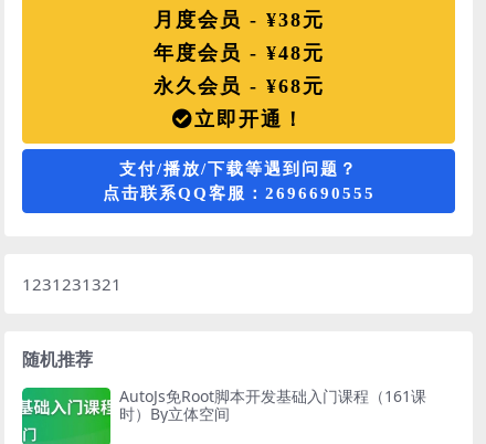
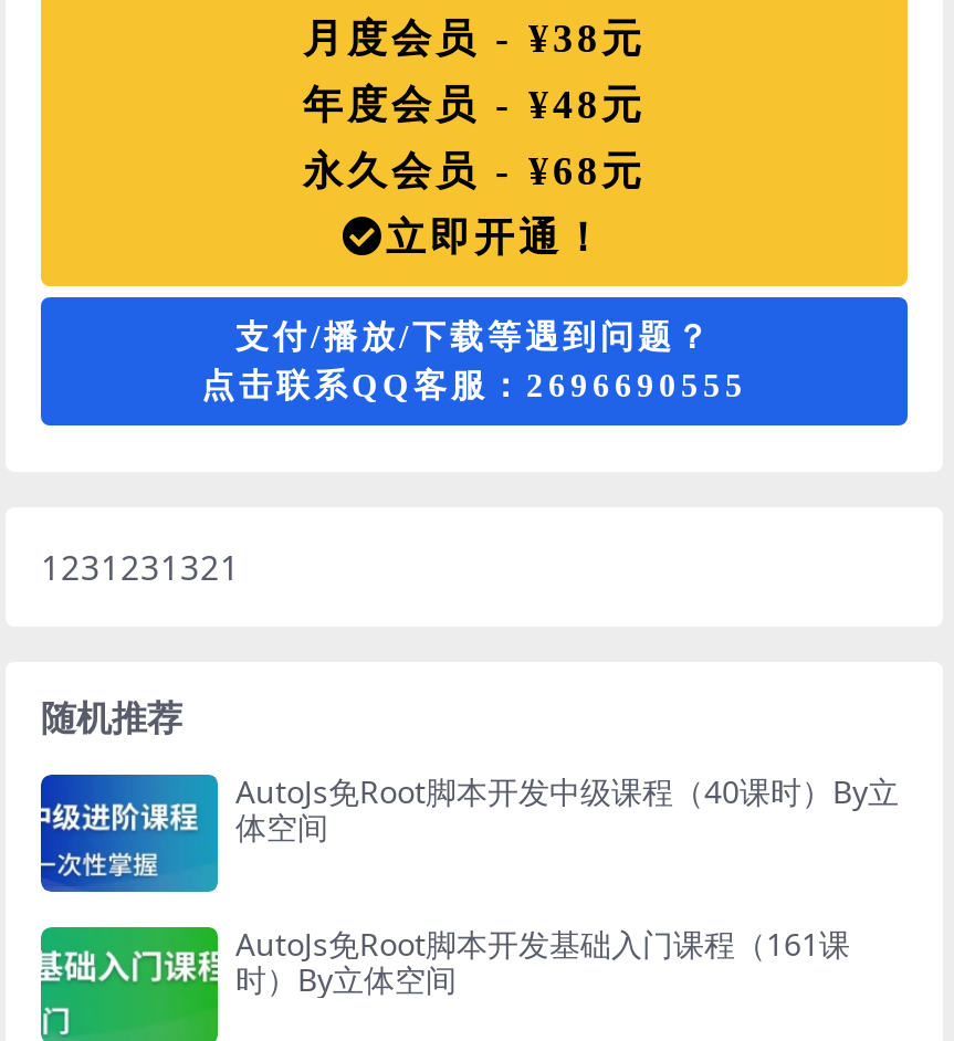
+ [image]
+ AutoJs免Root脚本开发中级课程（40课时）By立
+ 体空间
